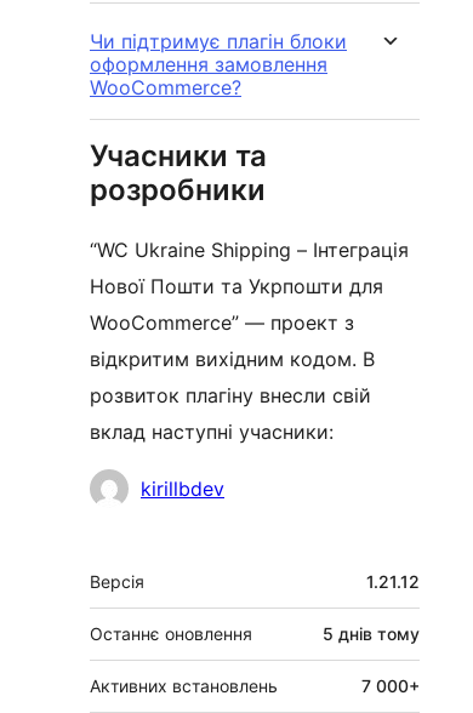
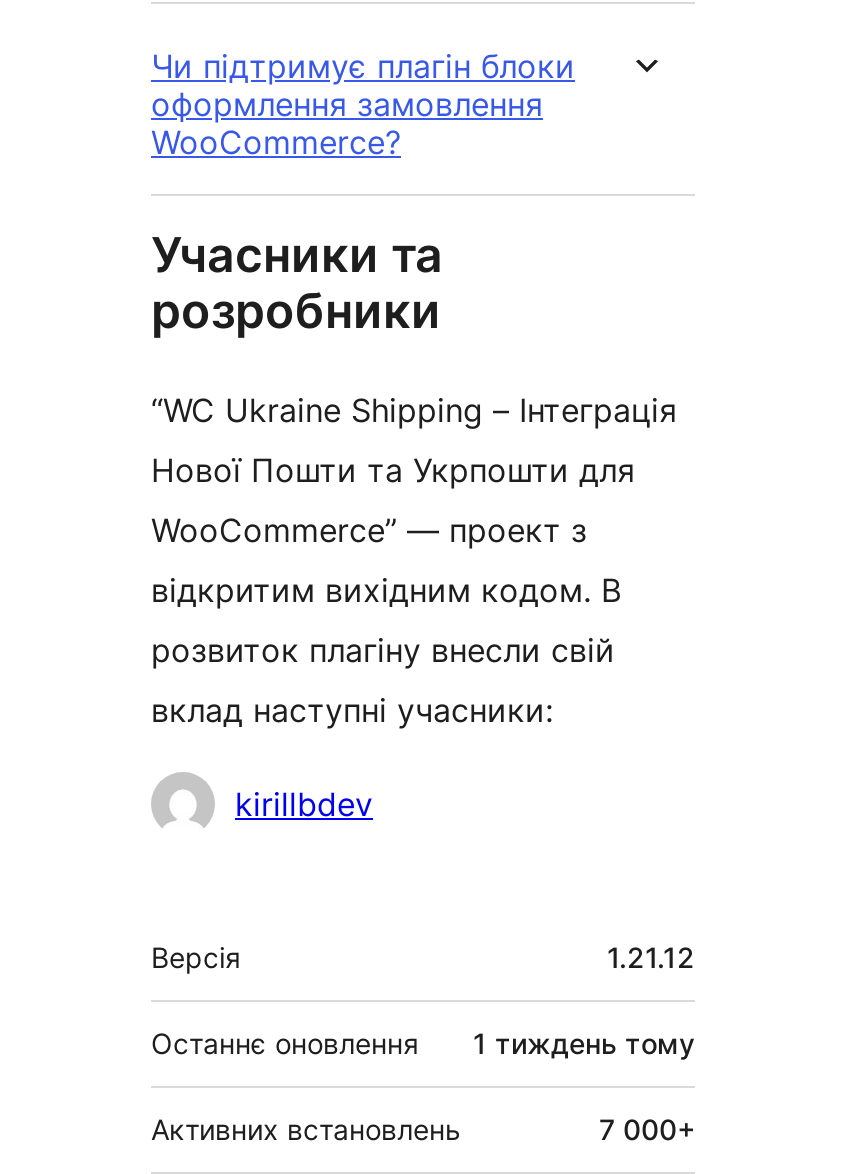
- 5 днів тому
+ 1 тиждень тому
